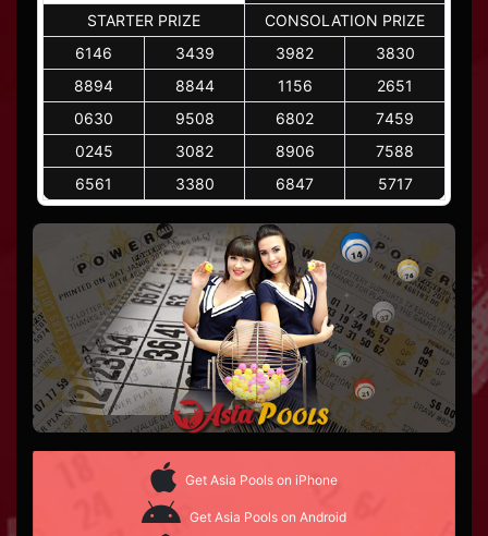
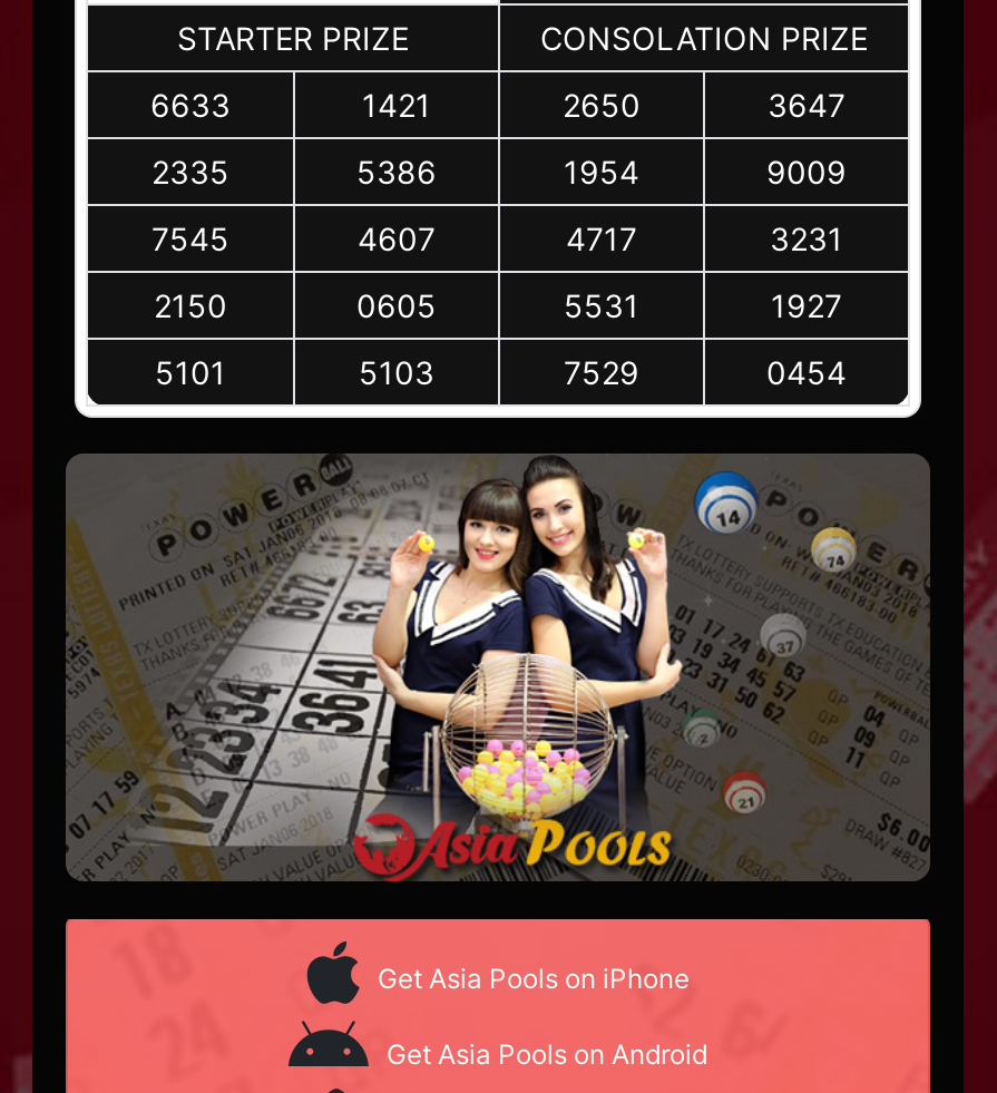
- 6146
+ 6633

- 3 439
+ 1 421

- 3982
+ 2650

- 3830
+ 3647

- 8894
+ 2335

- 8844
+ 5386

- 1 156
+ 1 954

- 2651
+ 9009

- 0630
+ 7545

- 9508
+ 4607

- 680 2
+ 471 7

- 7459
+ 3231

- 02 45
+ 21 50

- 3082
+ 0605

- 8906
+ 5531

- 7 588
+ 1 927

- 65 61
+ 51 01

- 33 80
+ 51 03

- 6847
+ 7529

- 5717
+ 0454
